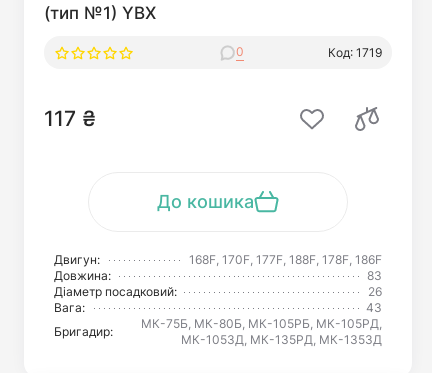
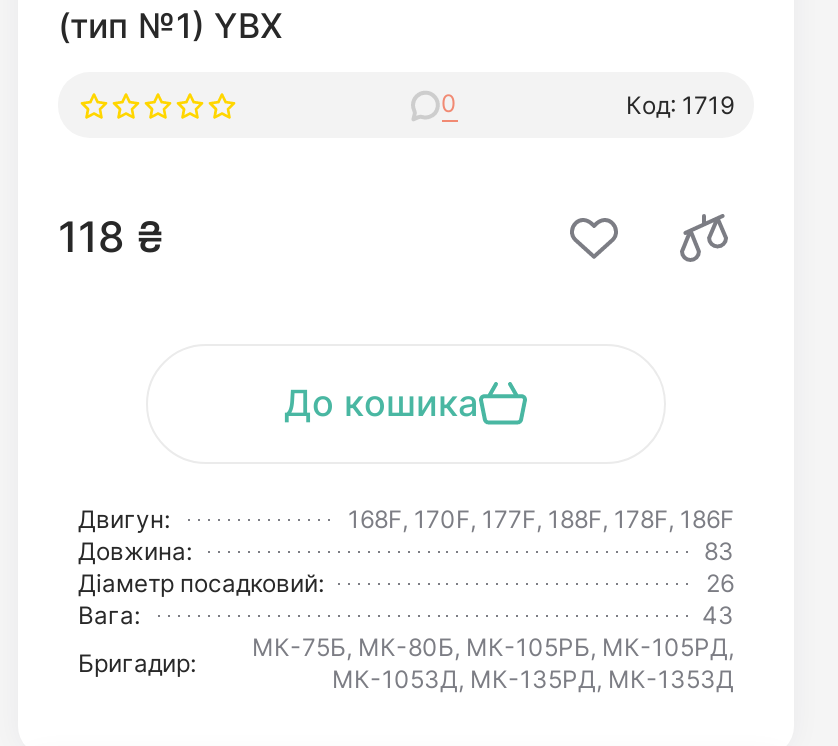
- 117 ₴
+ 118 ₴
